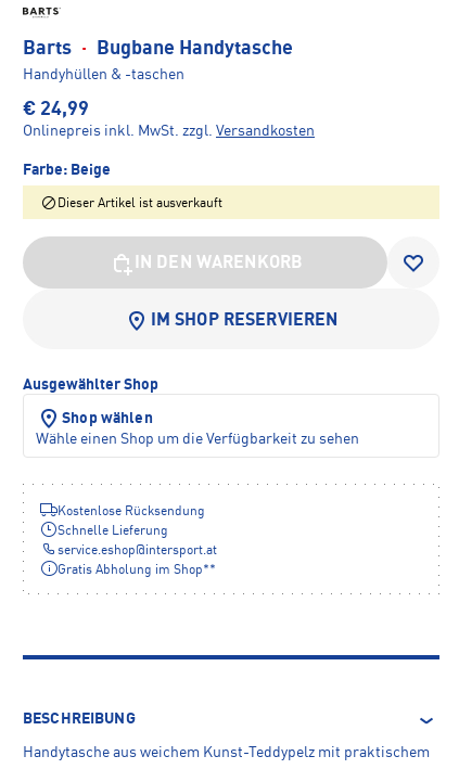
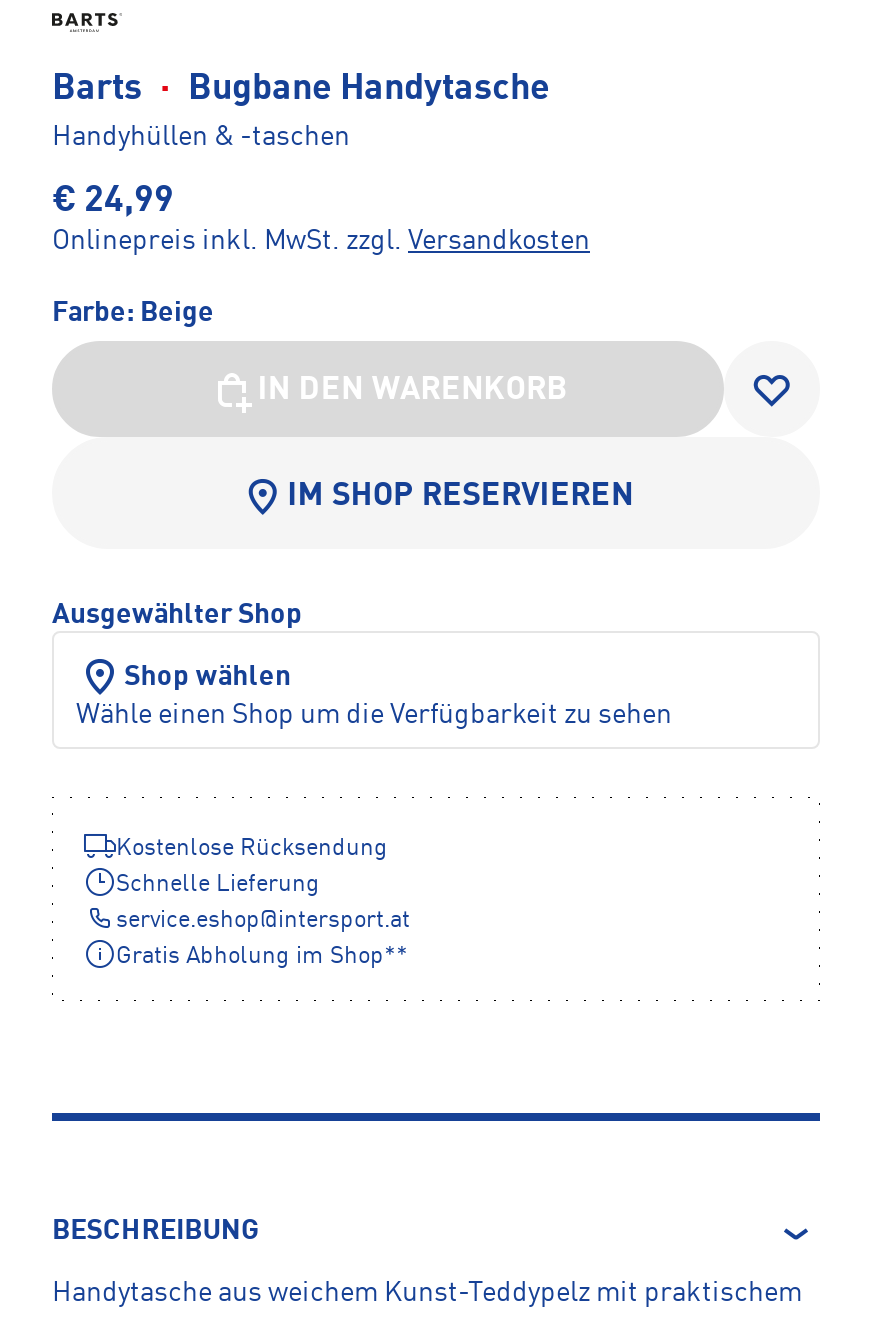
- Dieser Artikel ist ausverkauft
